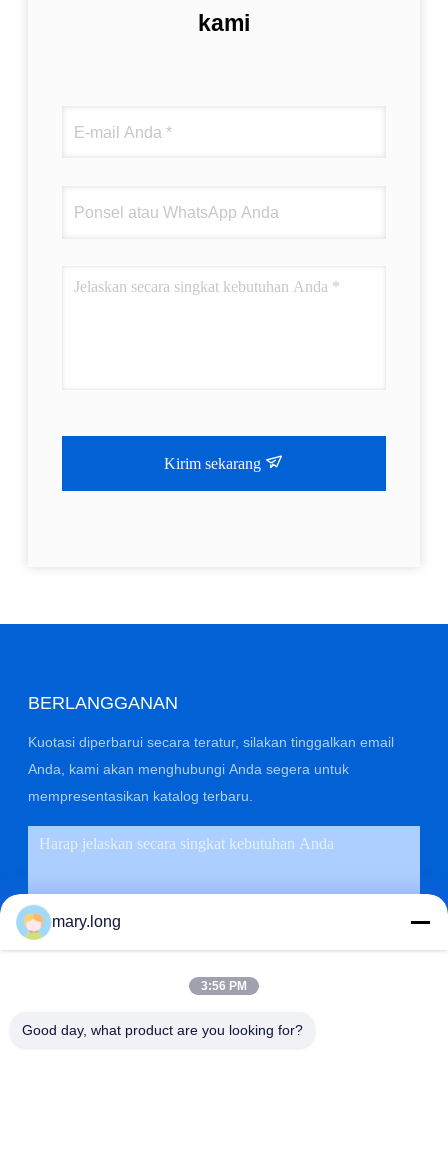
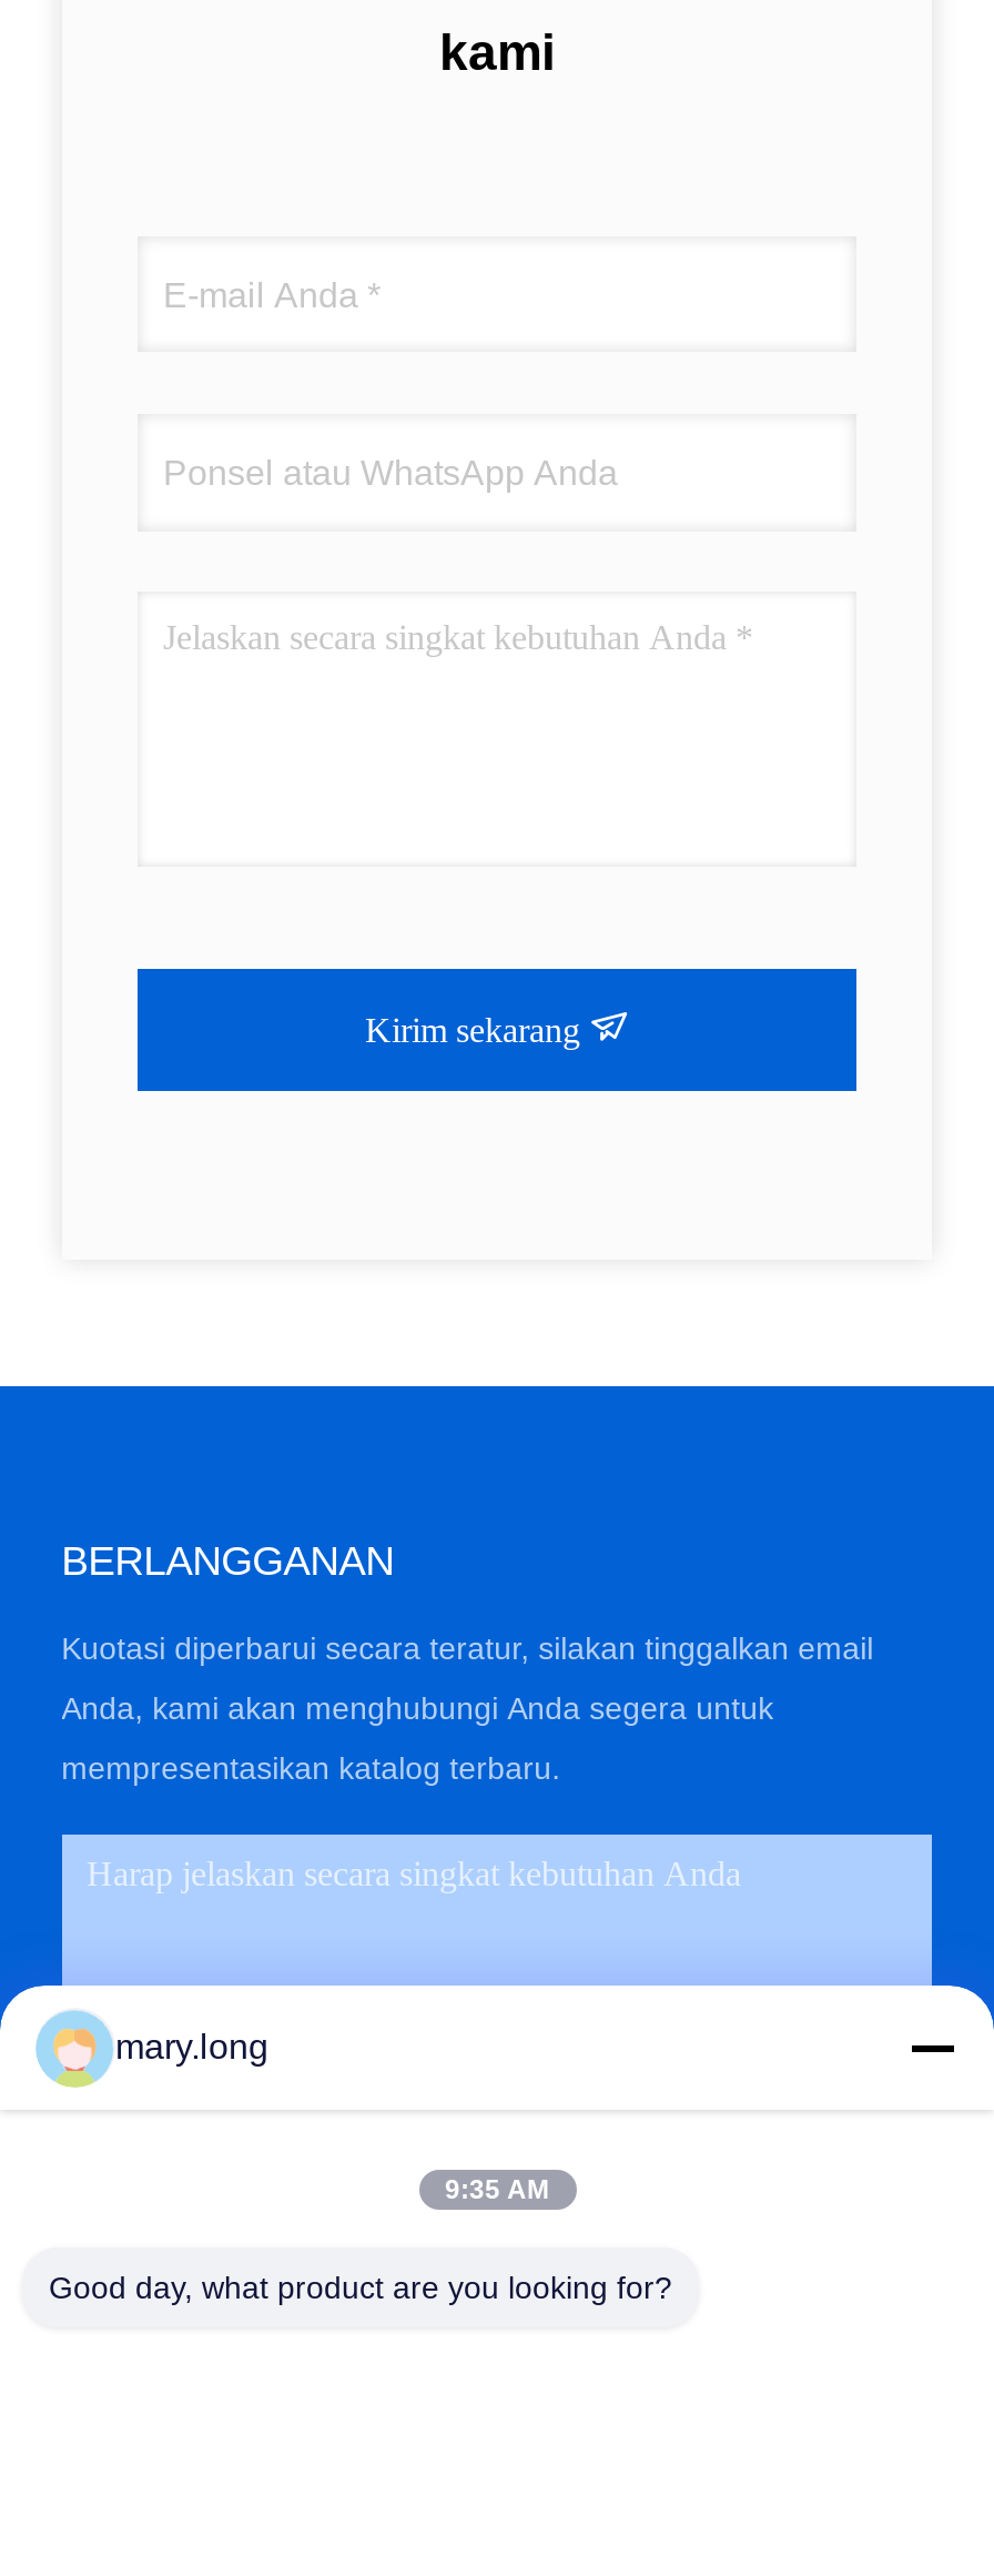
- 3:56 PM
+ 9:35 AM
